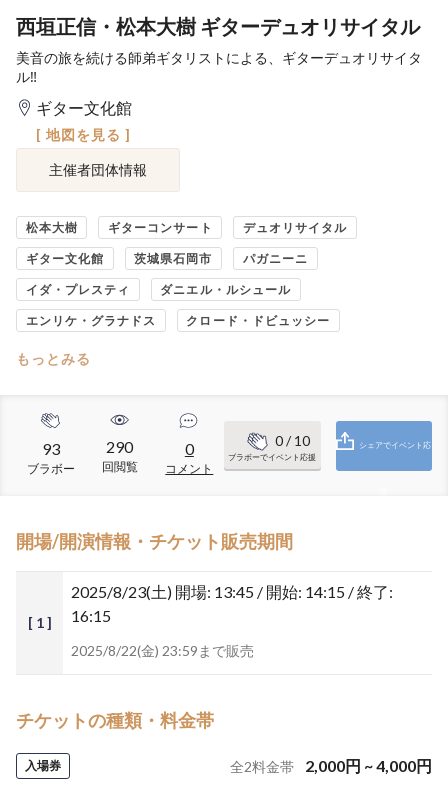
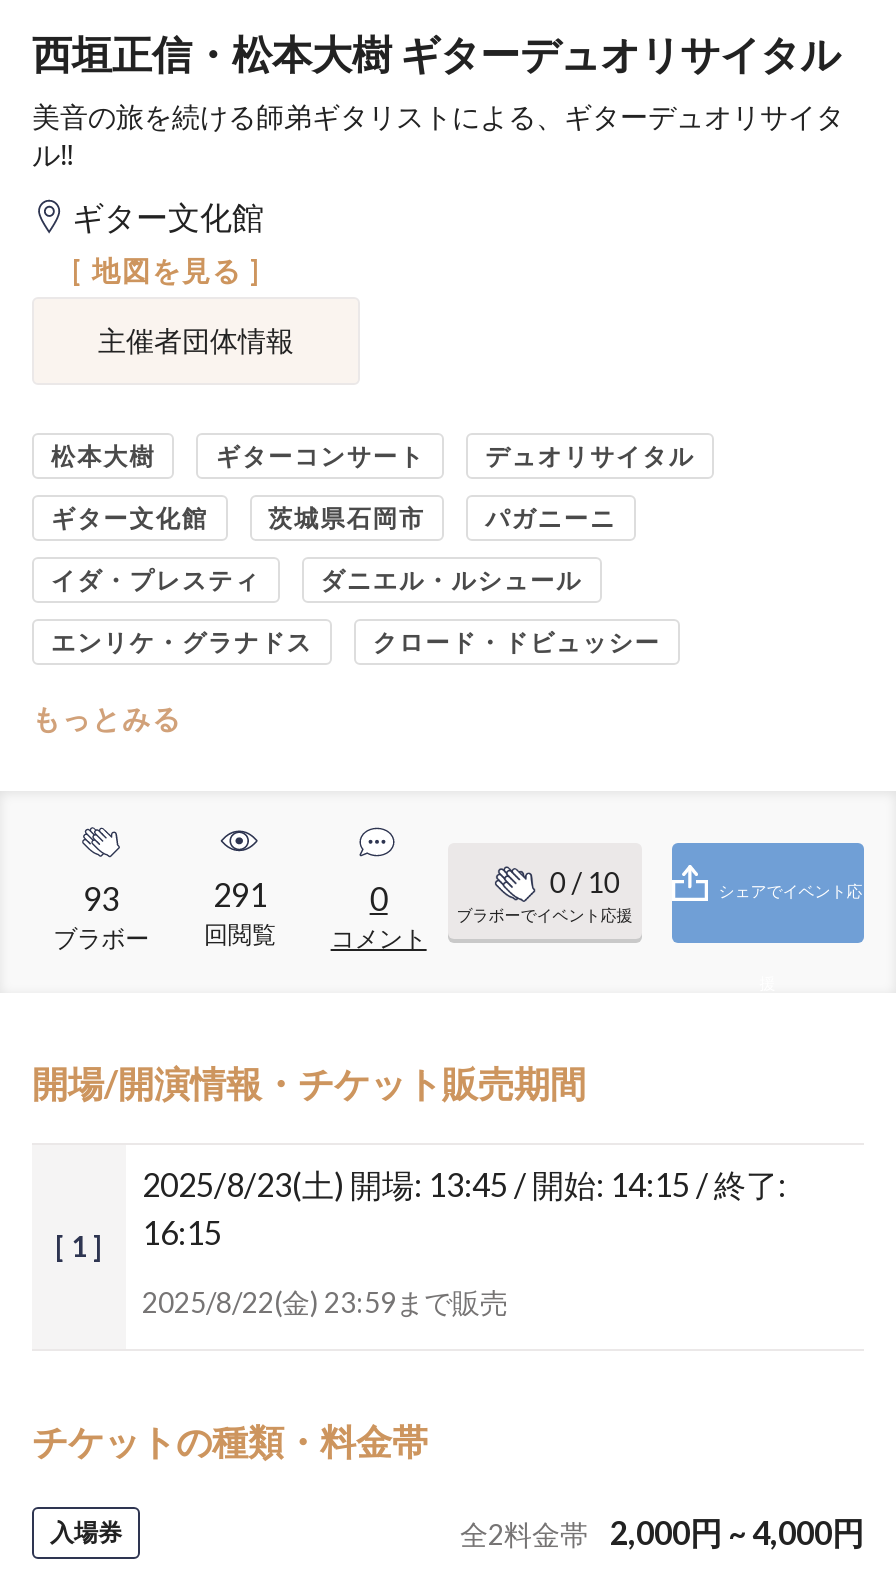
- 290
+ 291
